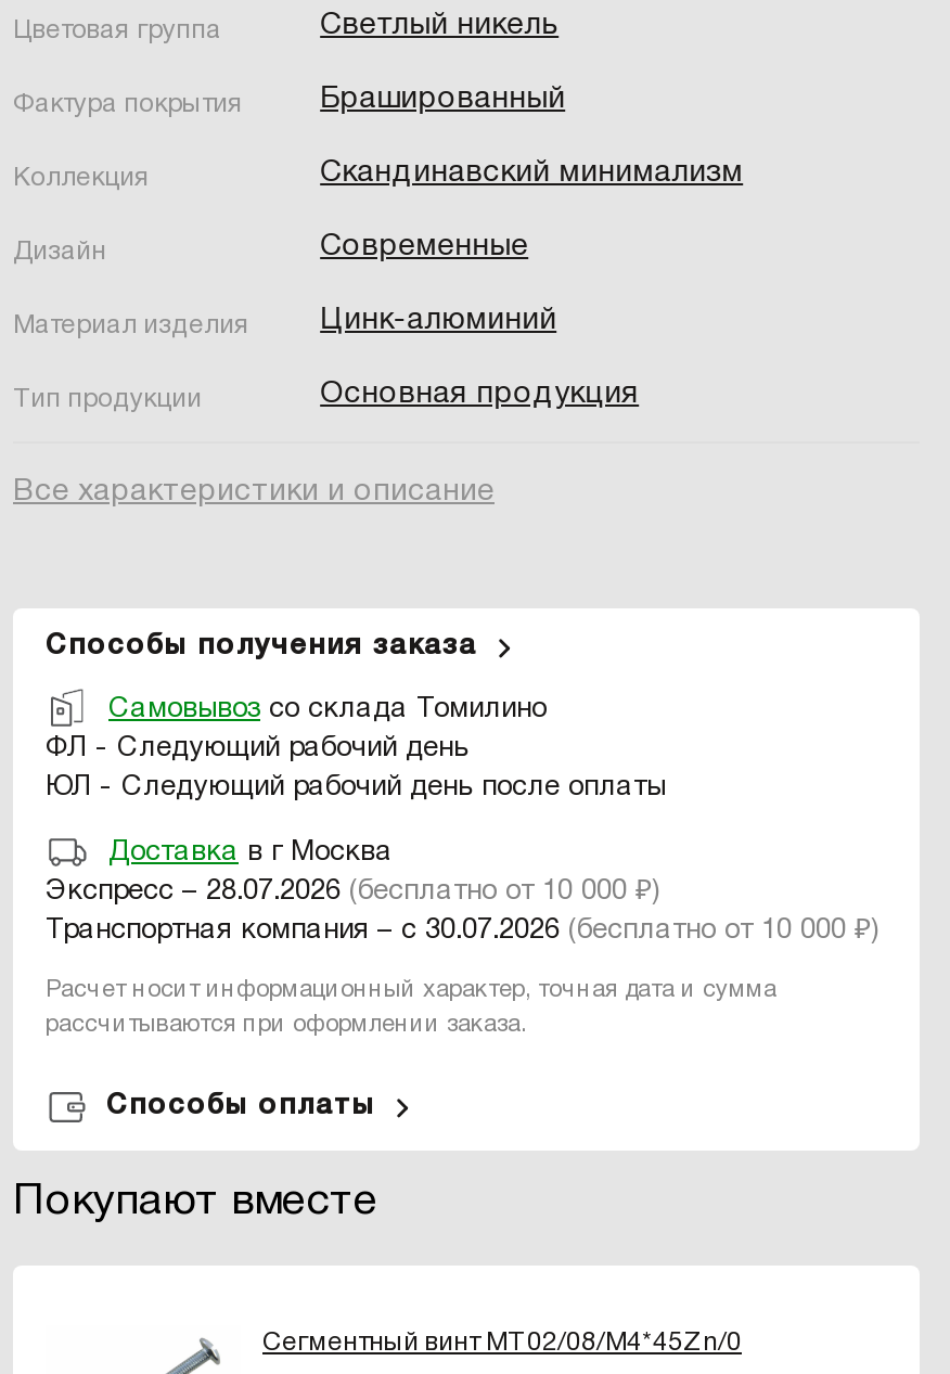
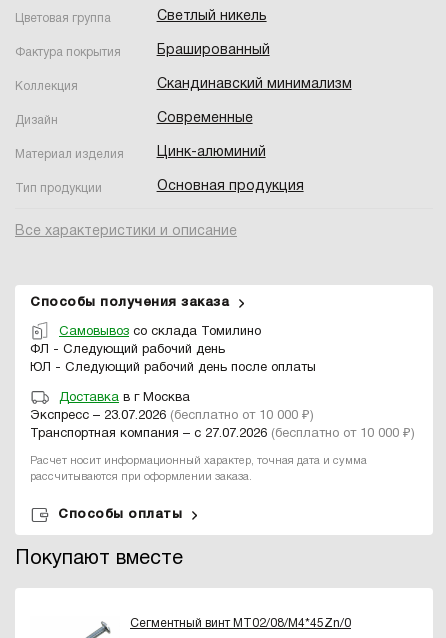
- Экспресс – 28.07.2026 (бесплатно от 10 000 ₽)
+ Экспресс – 23.07.2026 (бесплатно от 10 000 ₽)

- Транспортная компания – с 30.07.2026 (бесплатно от 10 000 ₽)
+ Транспортная компания – с 27.07.2026 (бесплатно от 10 000 ₽)
